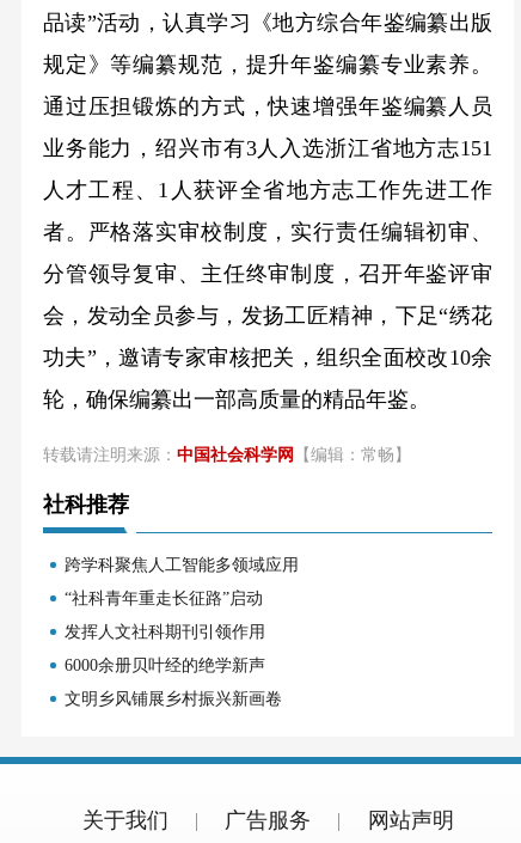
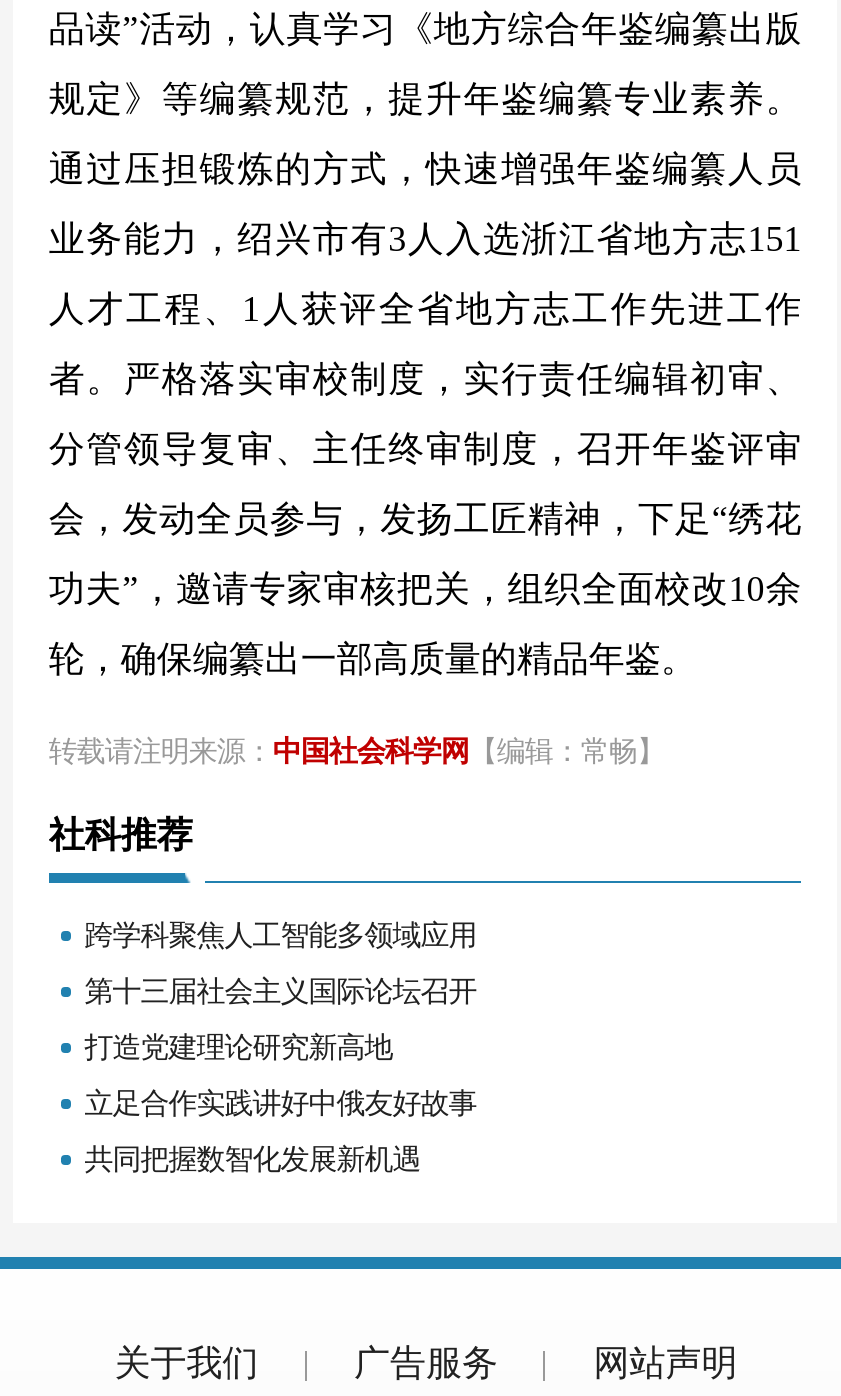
- “社科青年重走长征路”启动
+ 第十三届社会主义国际论坛召开

- 发挥人文社科期刊引领作用
+ 打造党建理论研究新高地

- 6000余册贝叶经的绝学新声
+ 立足合作实践讲好中俄友好故事

- 文明乡风铺展乡村振兴新画卷
+ 共同把握数智化发展新机遇
